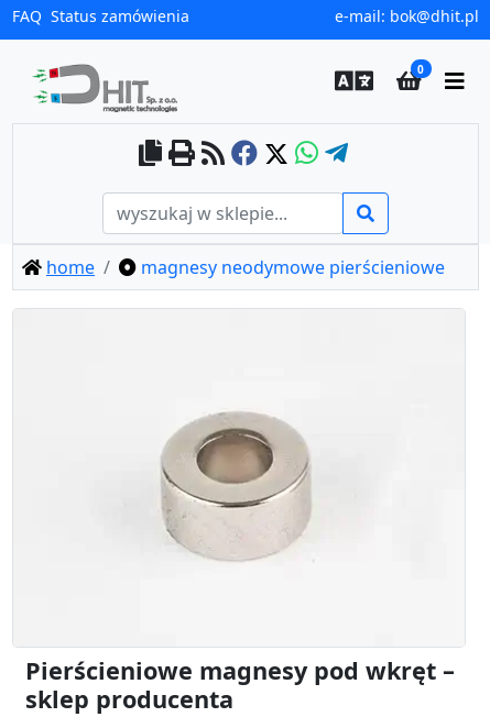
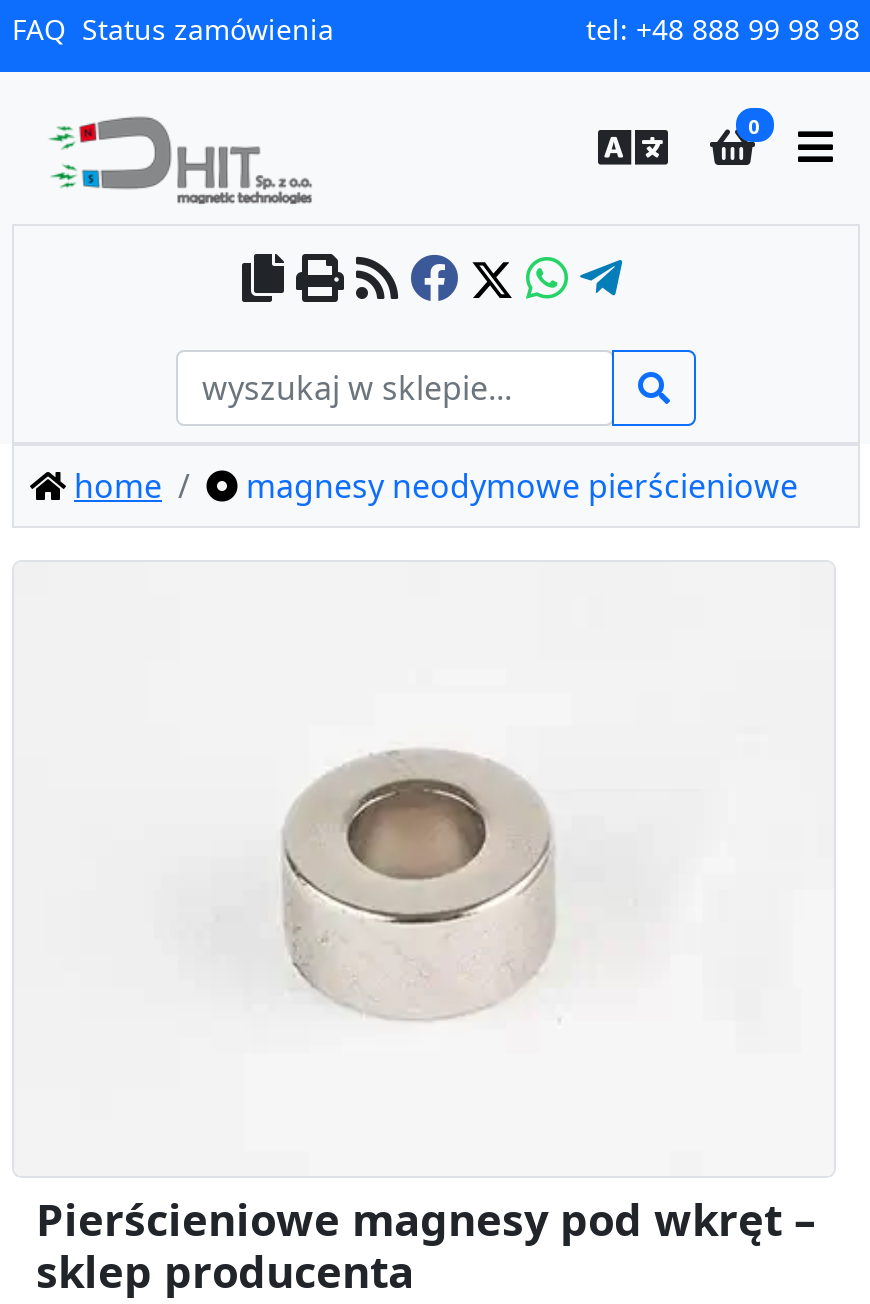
- e-mail: bok@dhit.pl
+ tel: +48 888 99 98 98
